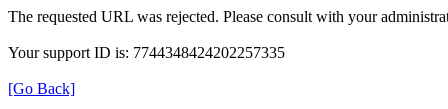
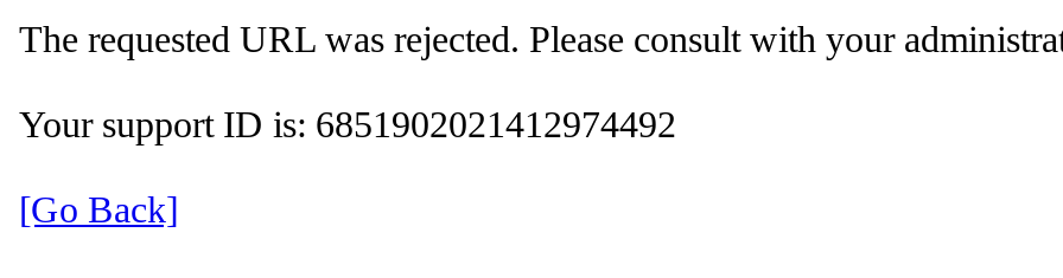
- Your support ID is: 7744348424202257335
+ Your support ID is: 6851902021412974492
